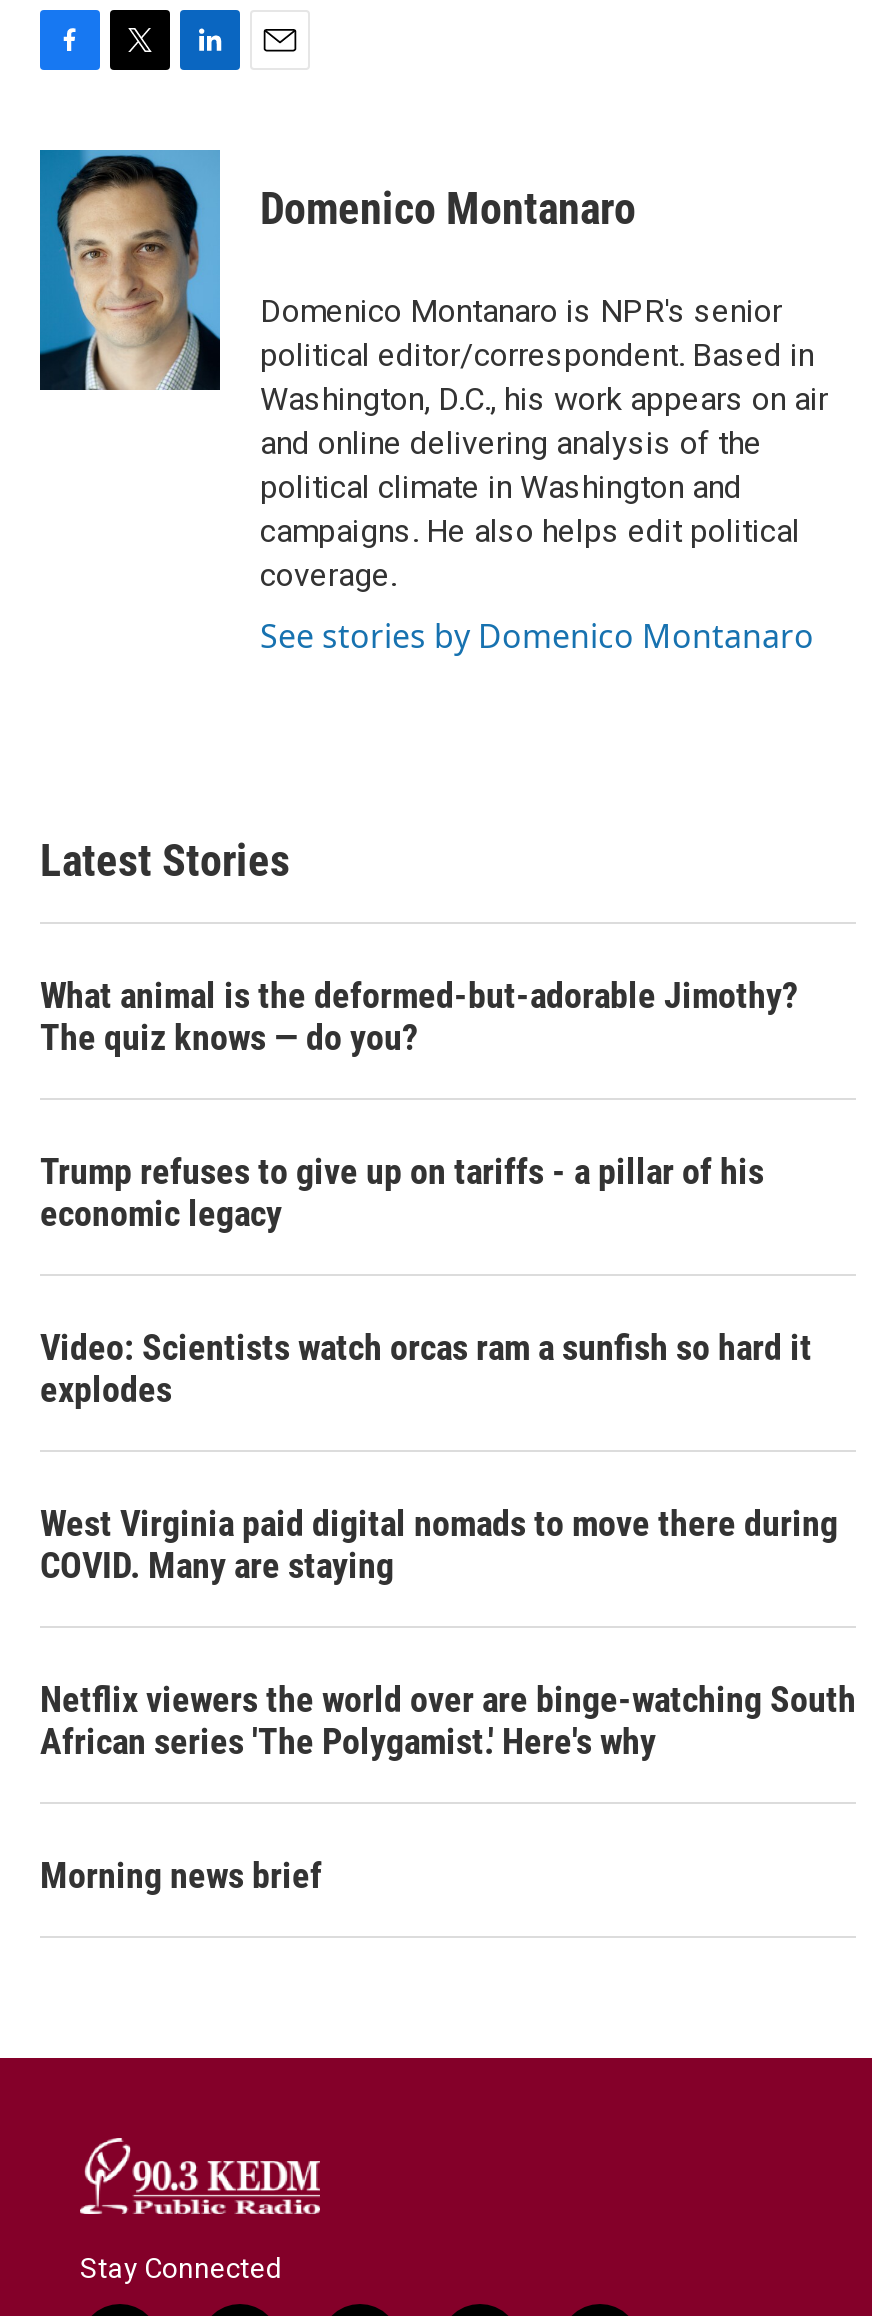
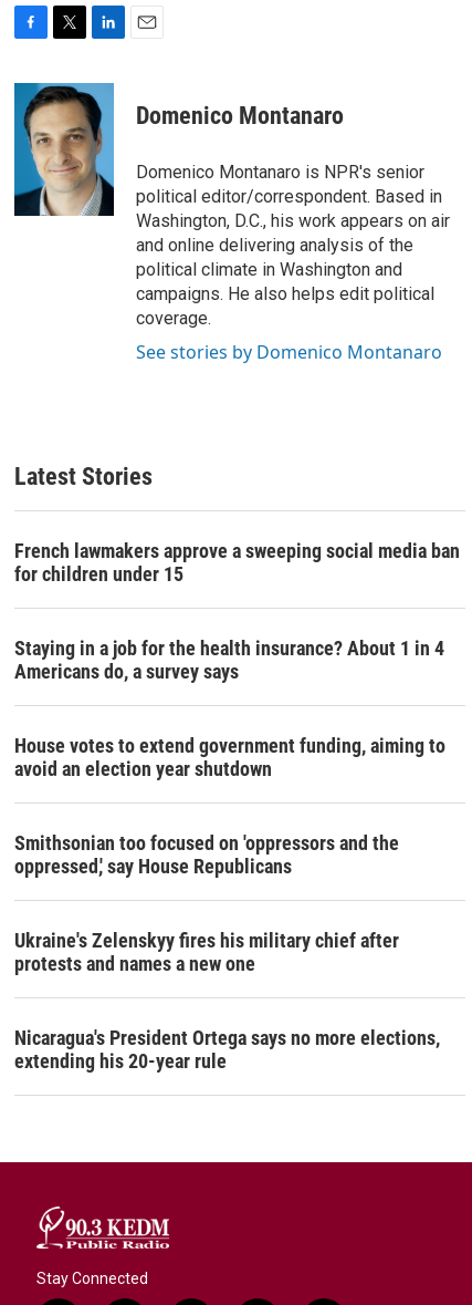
- What animal is the deformed-but-adorable Jimothy?
- The quiz knows — do you?
+ French lawmakers approve a sweeping social media ban
+ for children under 15

- Trump refuses to give up on tariffs - a pillar of his
- economic legacy
+ Staying in a job for the health insurance? About 1 in 4
+ Americans do, a survey says

- Video: Scientists watch orcas ram a sunfish so hard it
- explodes
+ House votes to extend government funding, aiming to
+ avoid an election year shutdown

- West Virginia paid digital nomads to move there during
- COVID. Many are staying
+ Smithsonian too focused on 'oppressors and the
+ oppressed,' say House Republicans

- Netflix viewers the world over are binge-watching South
- African series 'The Polygamist.' Here's why
+ Ukraine's Zelenskyy fires his military chief after
+ protests and names a new one

- Morning news brief
+ Nicaragua's President Ortega says no more elections,
+ extending his 20-year rule
